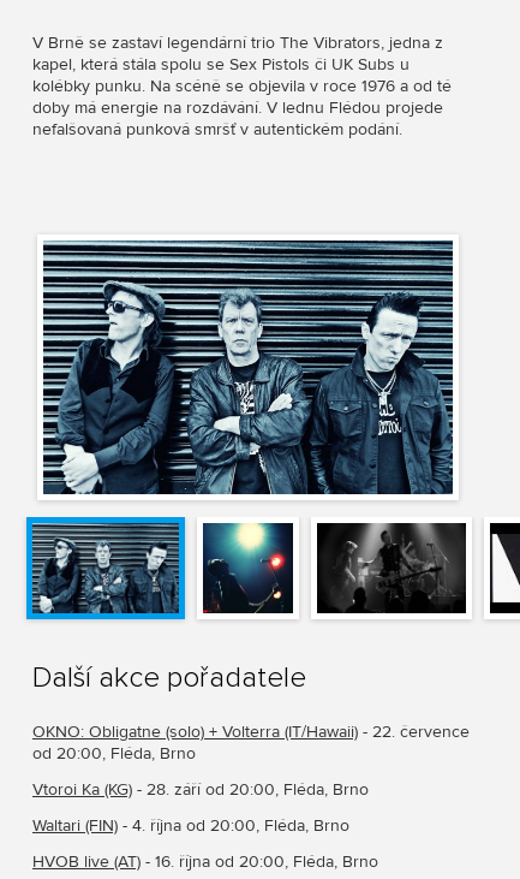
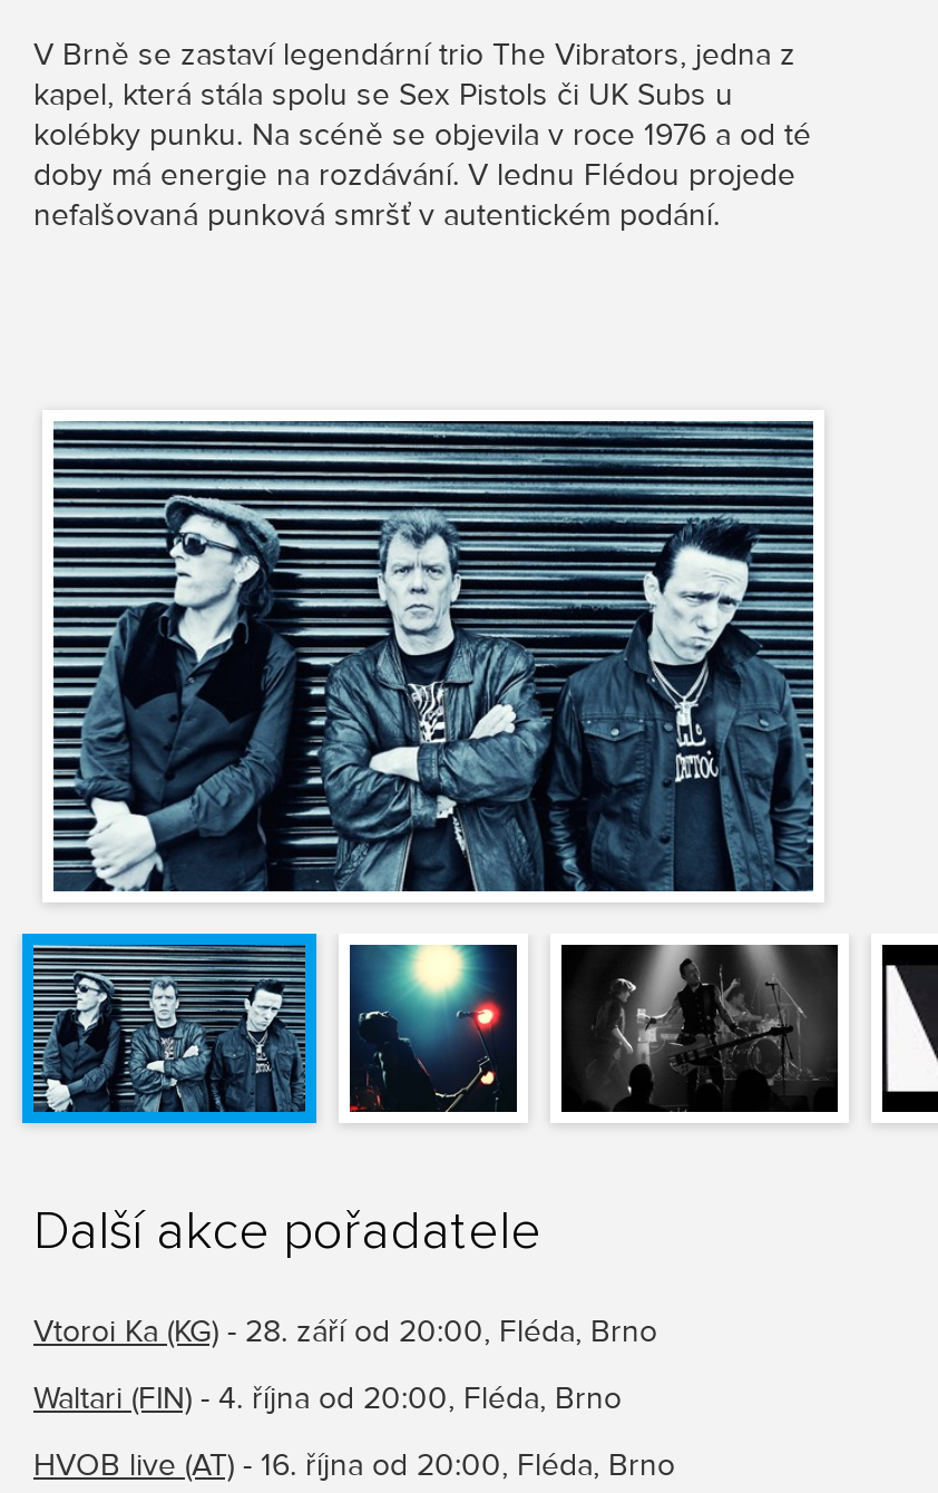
- OKNO: Obligatne (solo) + Volterra (IT/Hawaii) - 22. července
- od 20:00, Fléda, Brno
